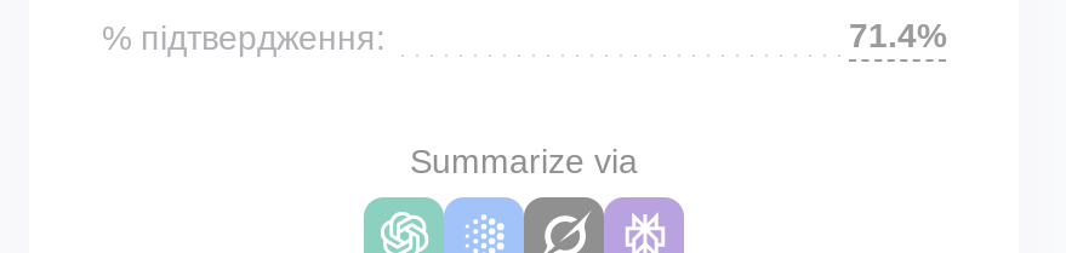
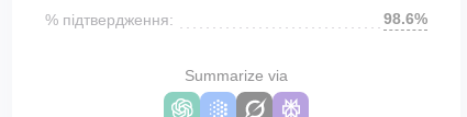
- 71.4%
+ 98.6%
